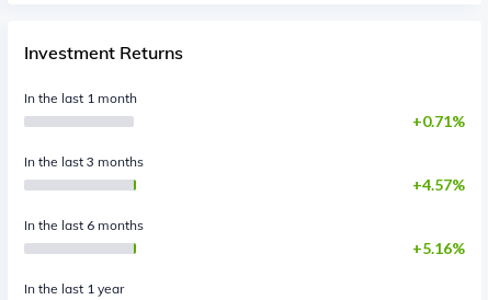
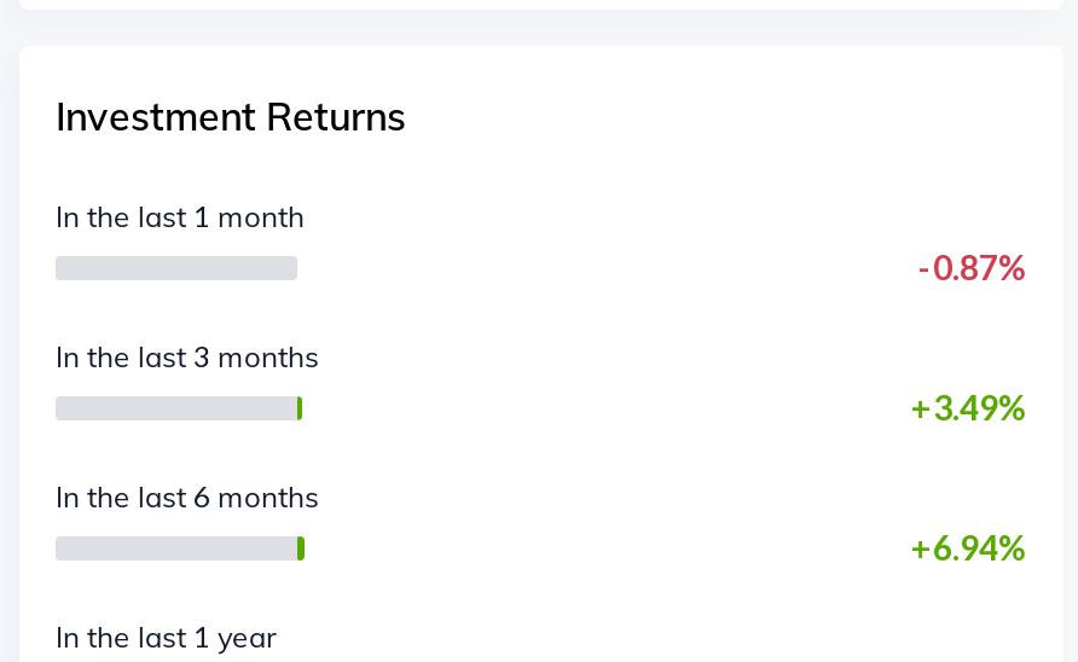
- 0.71%
+ 0.87%

- 4.57%
+ 3.49%

- 5.16%
+ 6.94%
